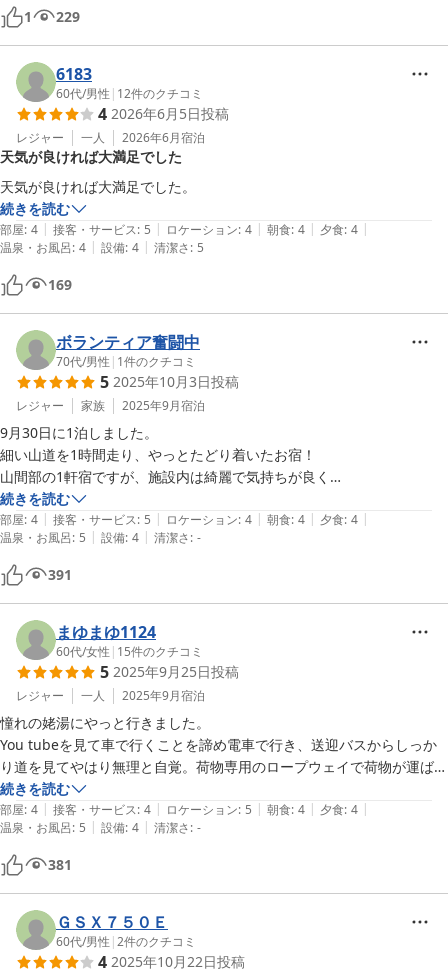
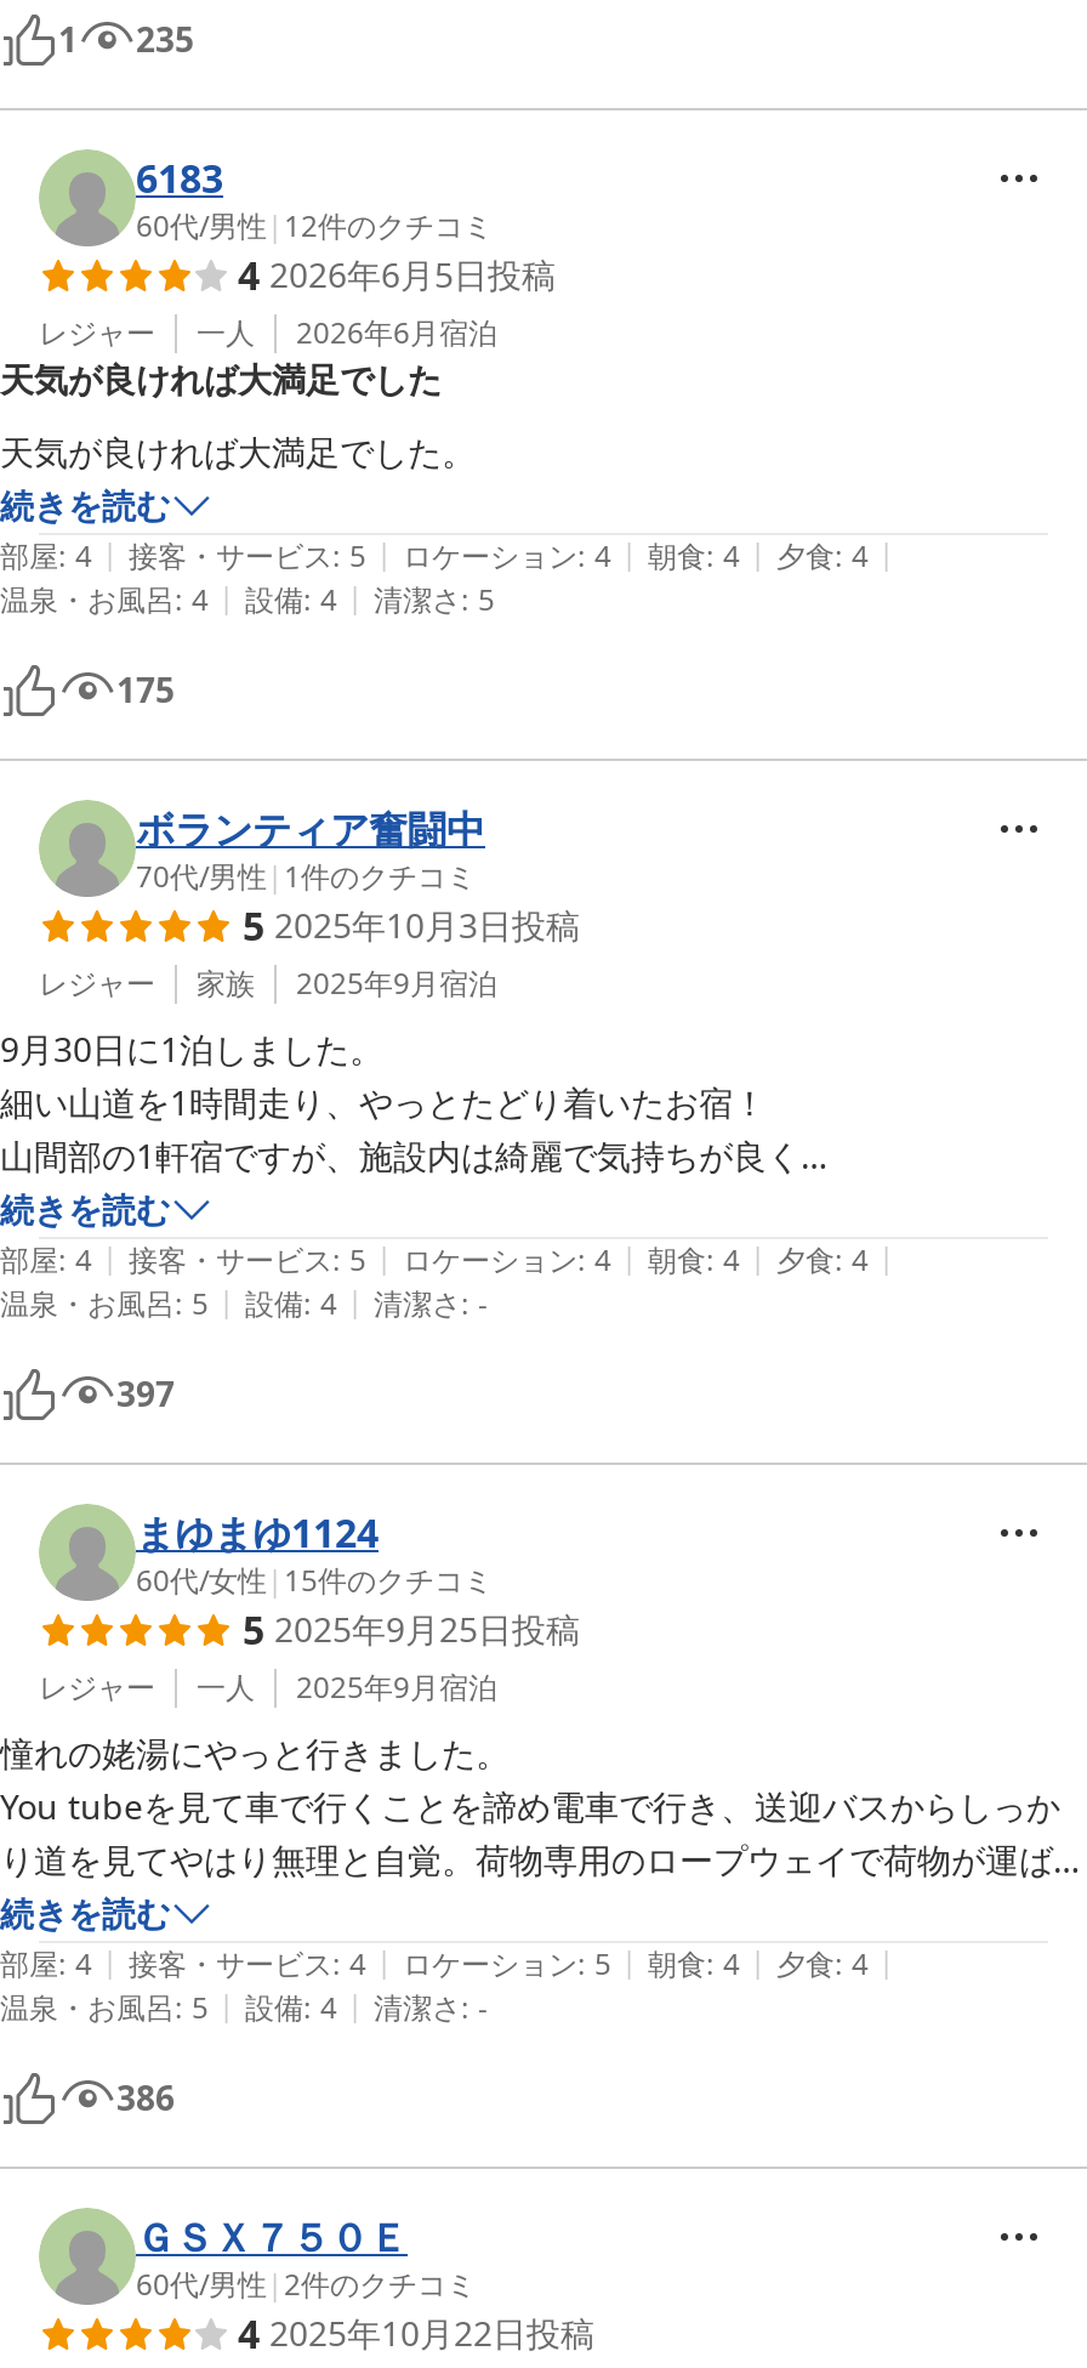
- 1 229
+ 1 235

- 169
+ 175

- 391
+ 397

- 381
+ 386
